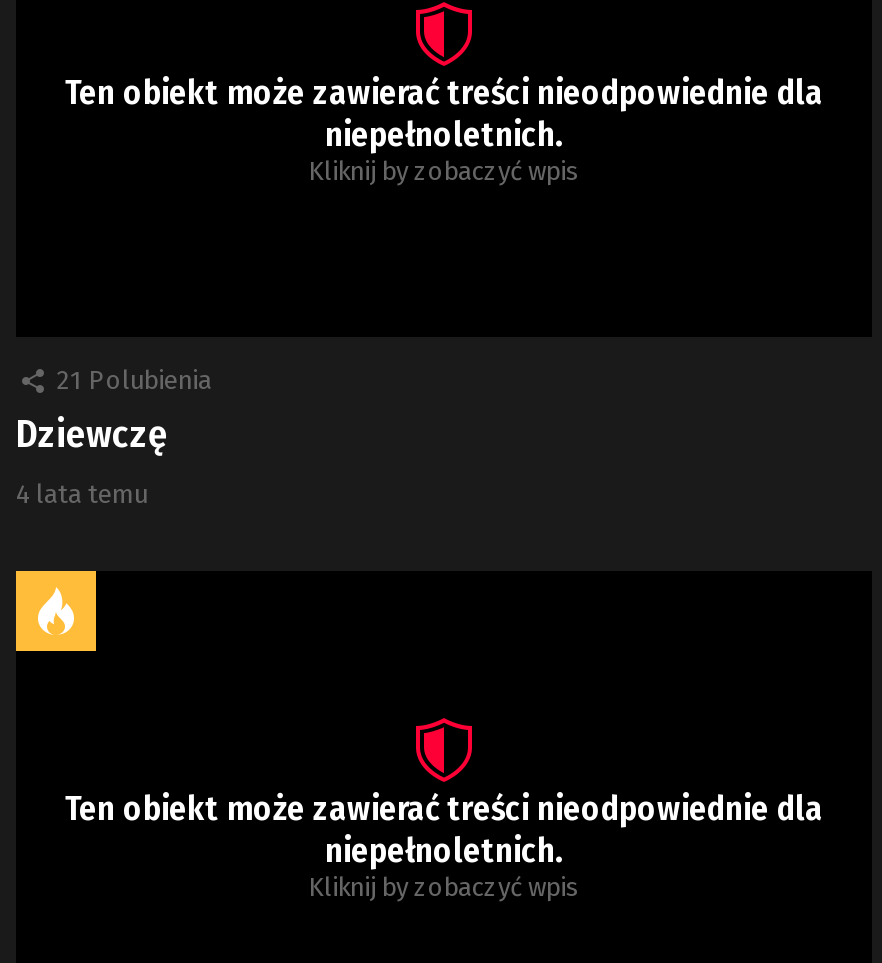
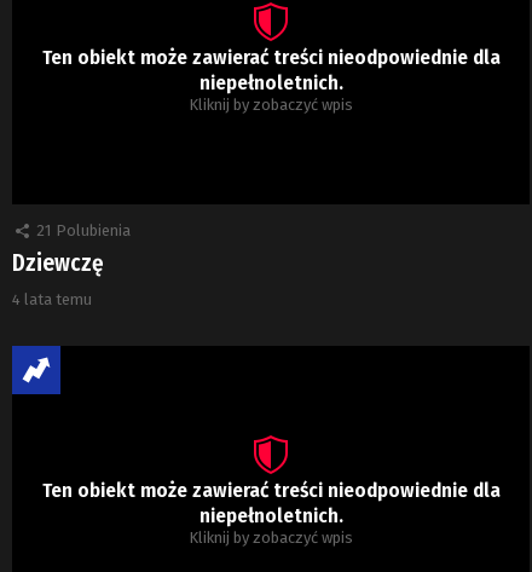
- [image]
+ [image]
